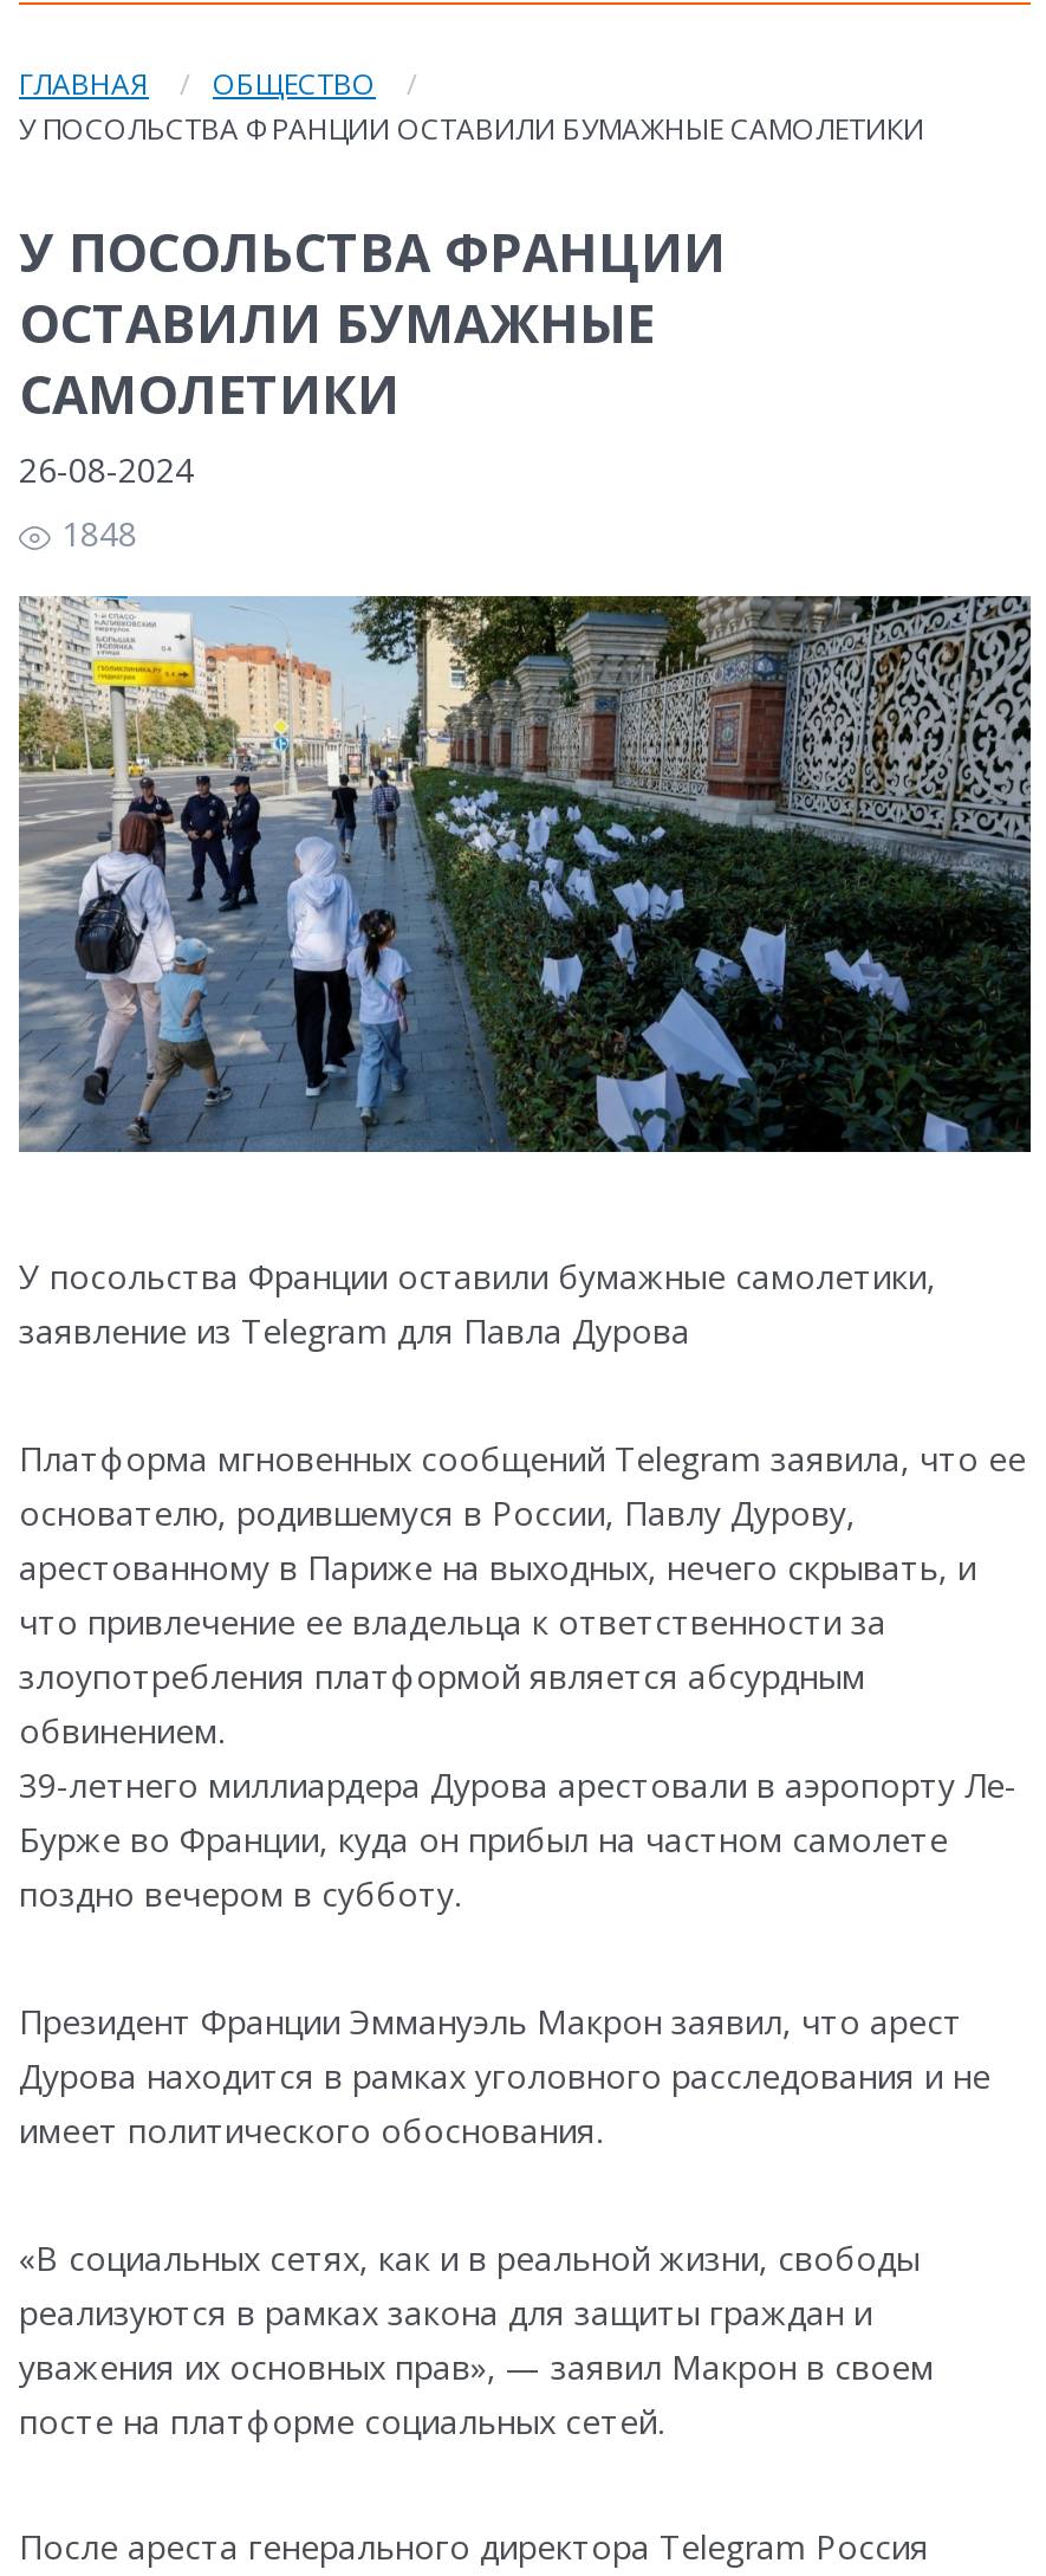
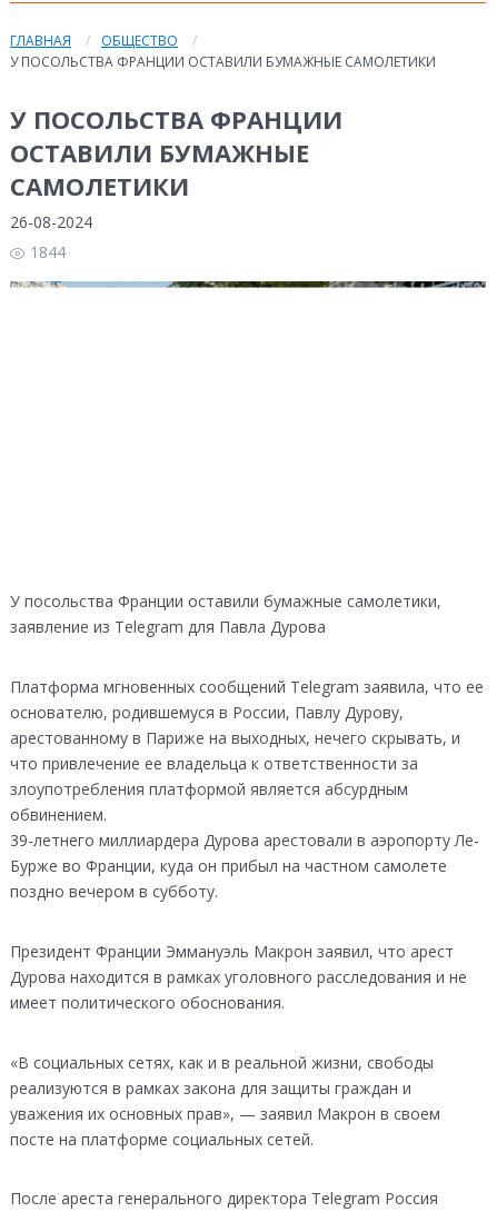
- 1848
+ 1844

- [image]
